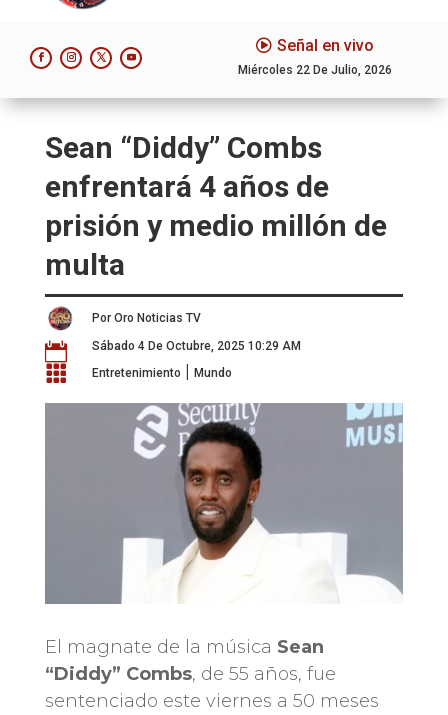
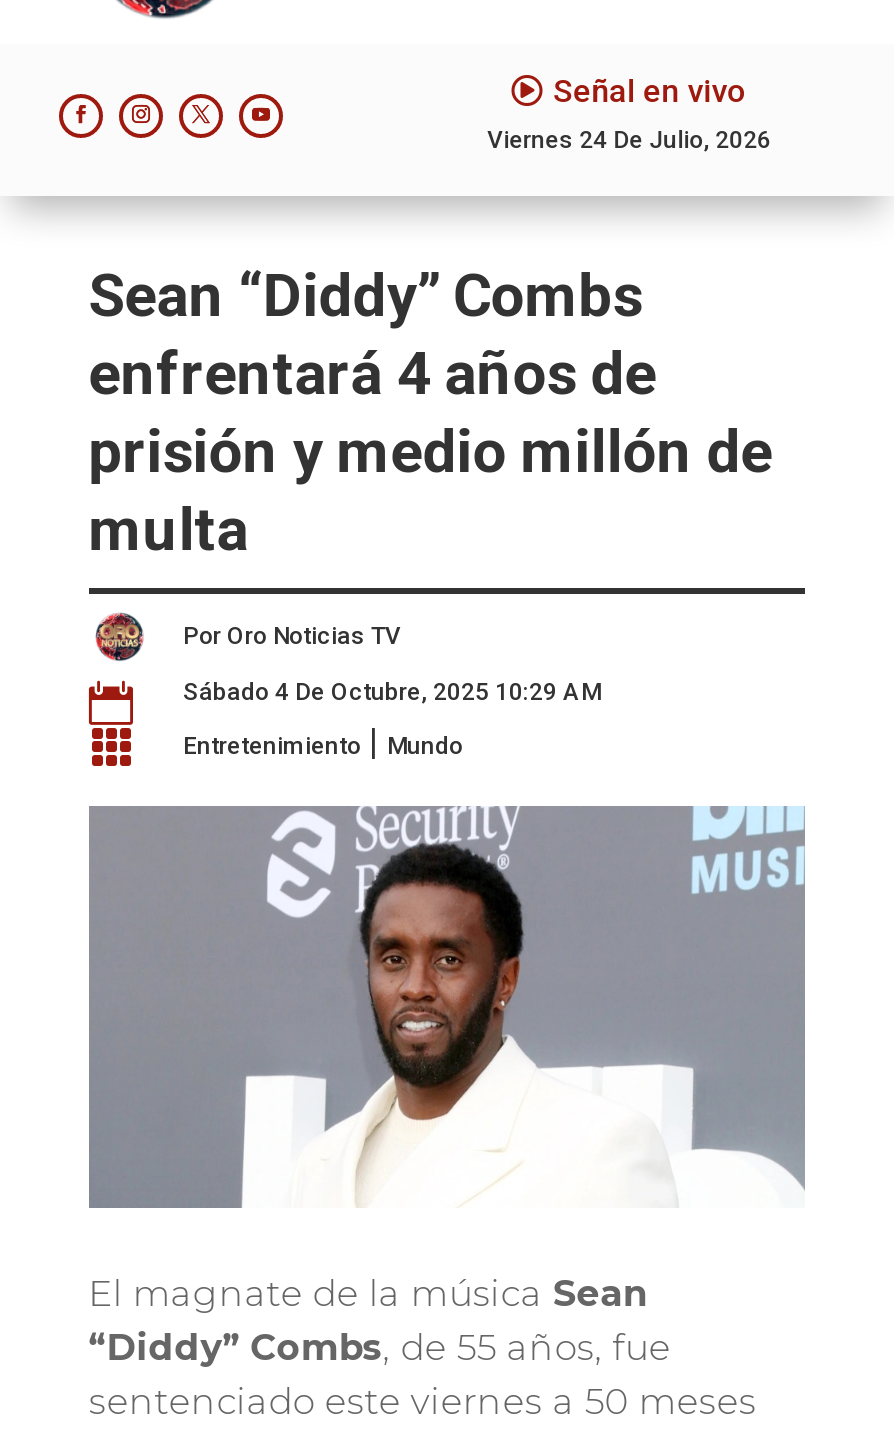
- Miércoles 22 De Julio, 2026
+ Viernes 24 De Julio, 2026
